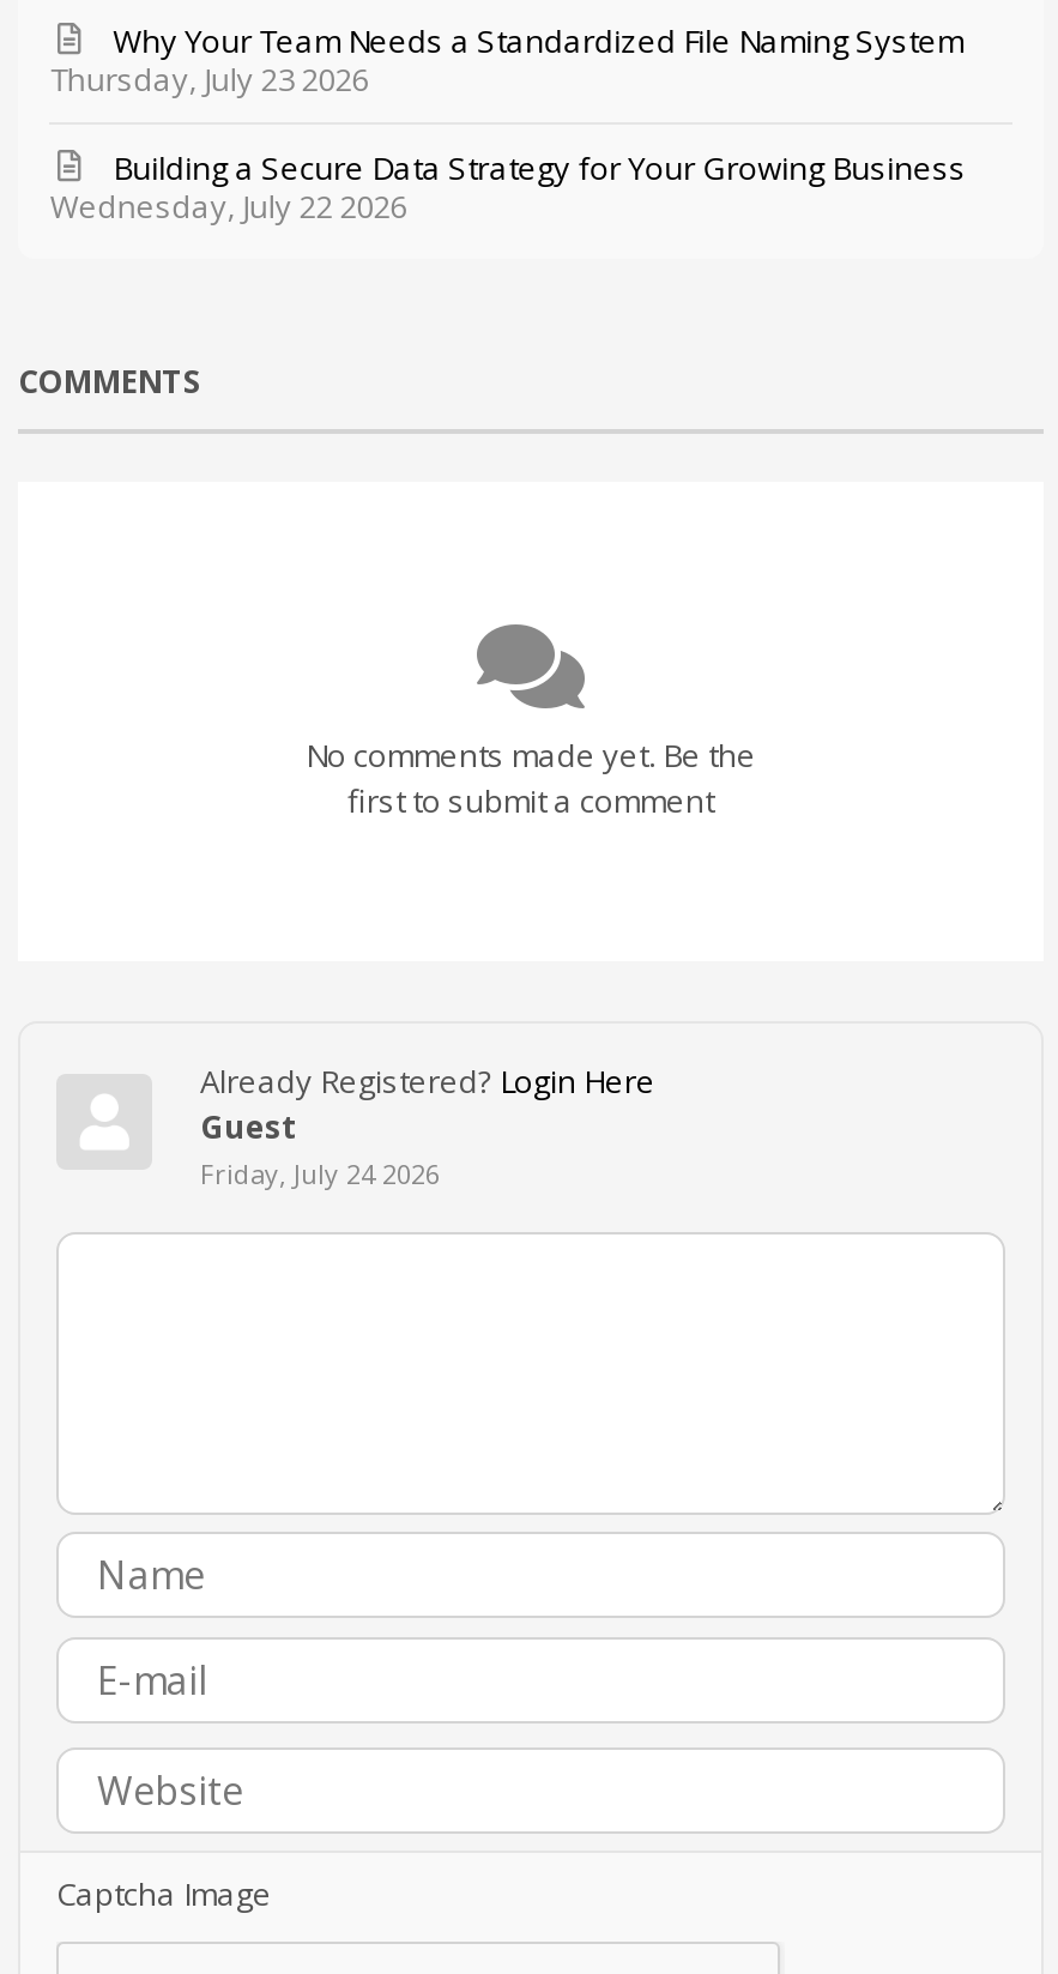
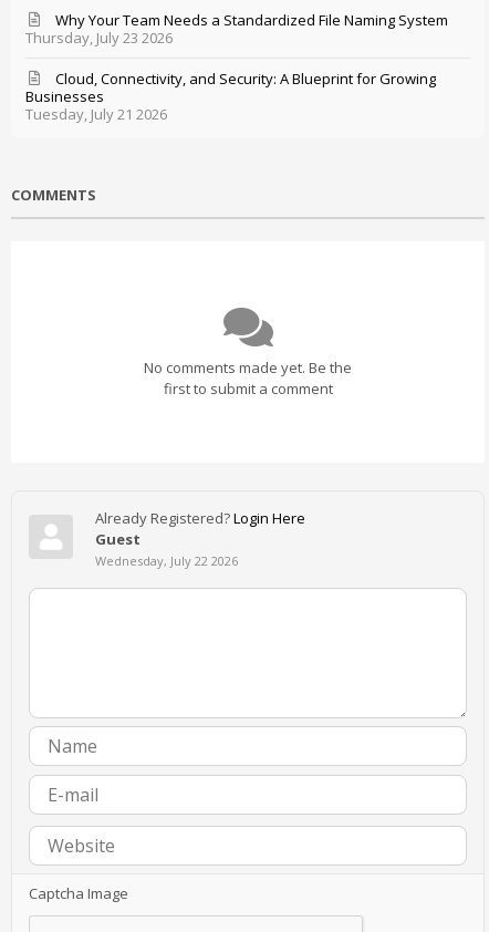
+ Tuesday, July 21 2026

- Building a Secure Data Strategy for Your Growing Business
+ Cloud, Connectivity, and Security: A Blueprint for Growing
+ Businesses

moved down: Wednesday, July 22 2026

- Friday, July 24 2026
